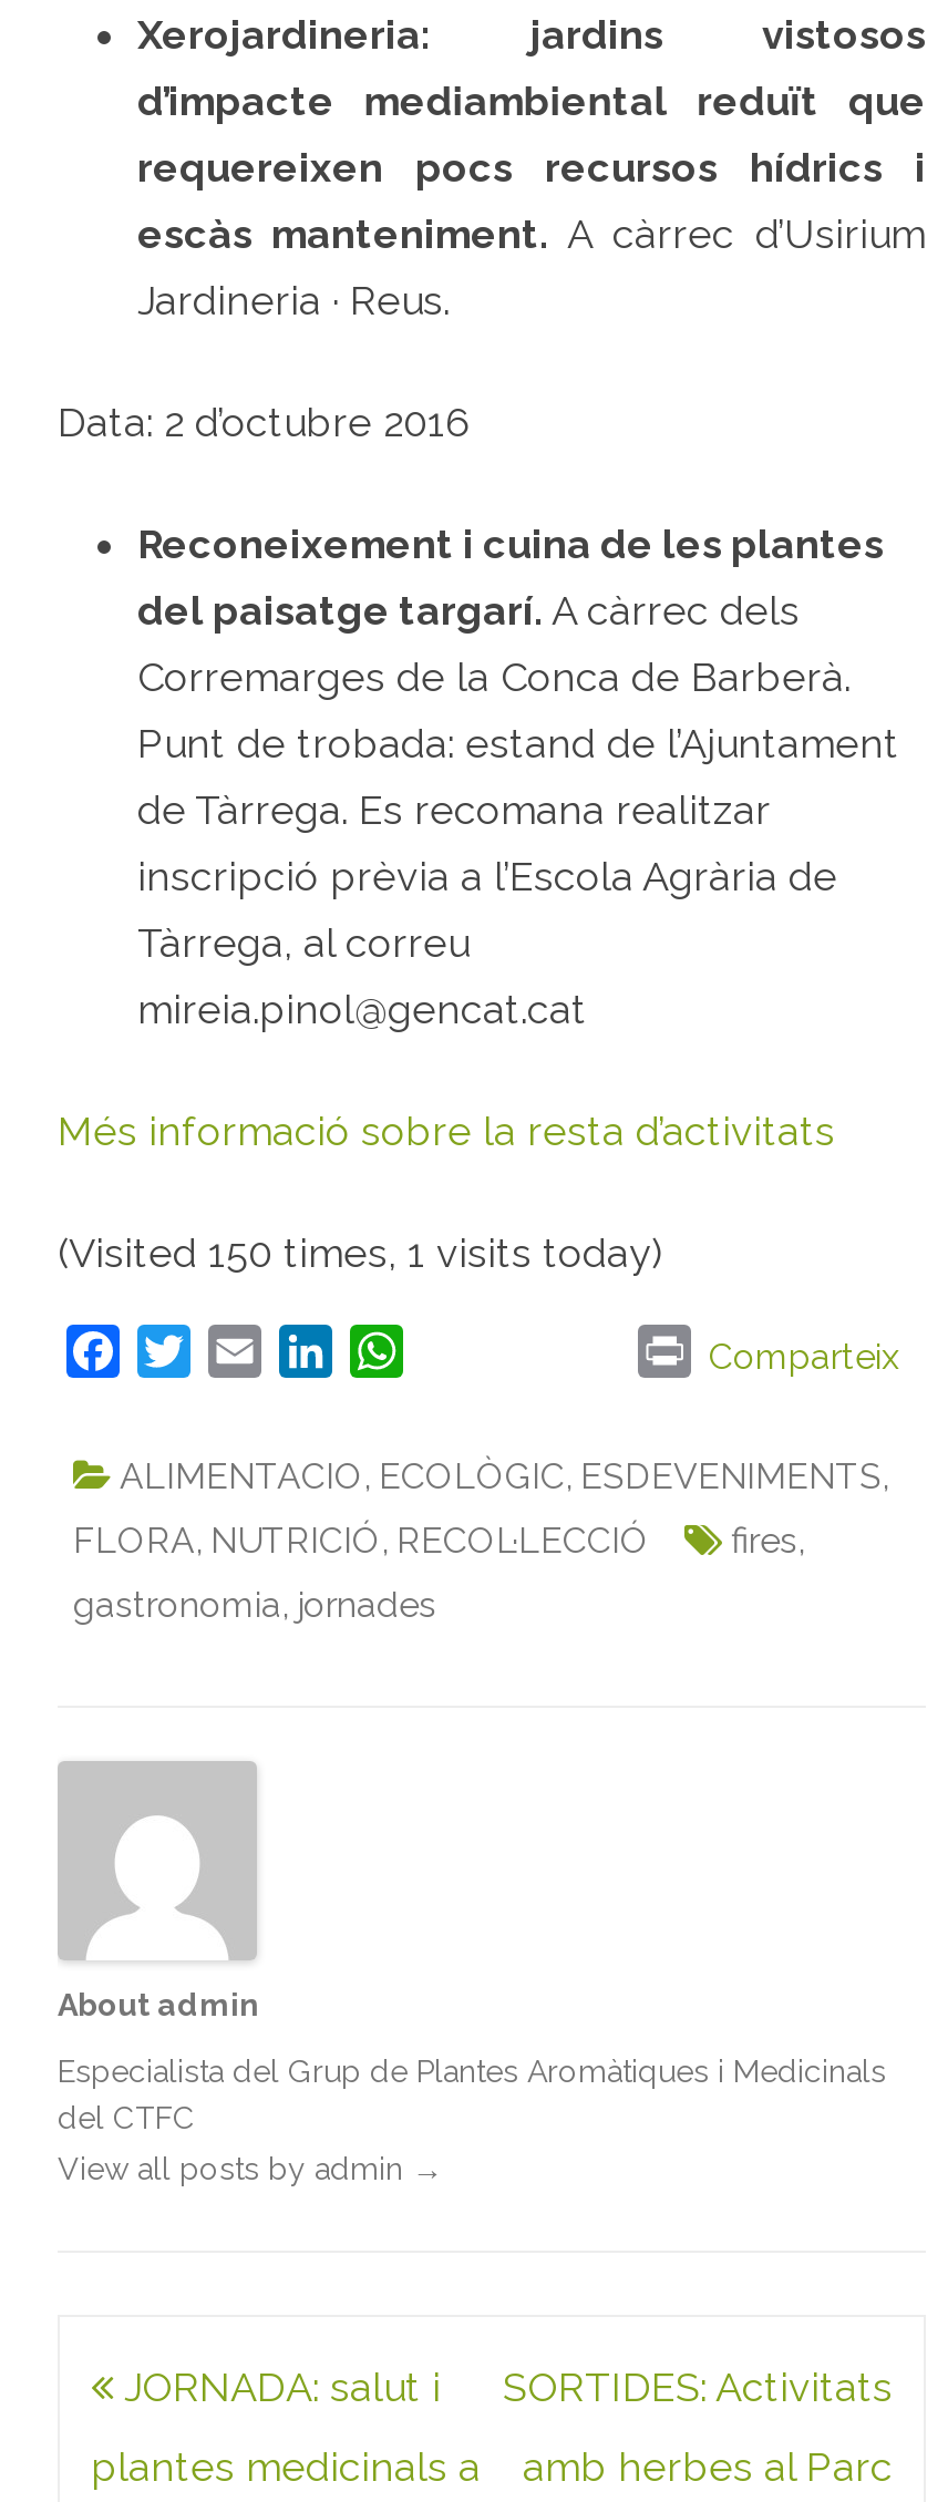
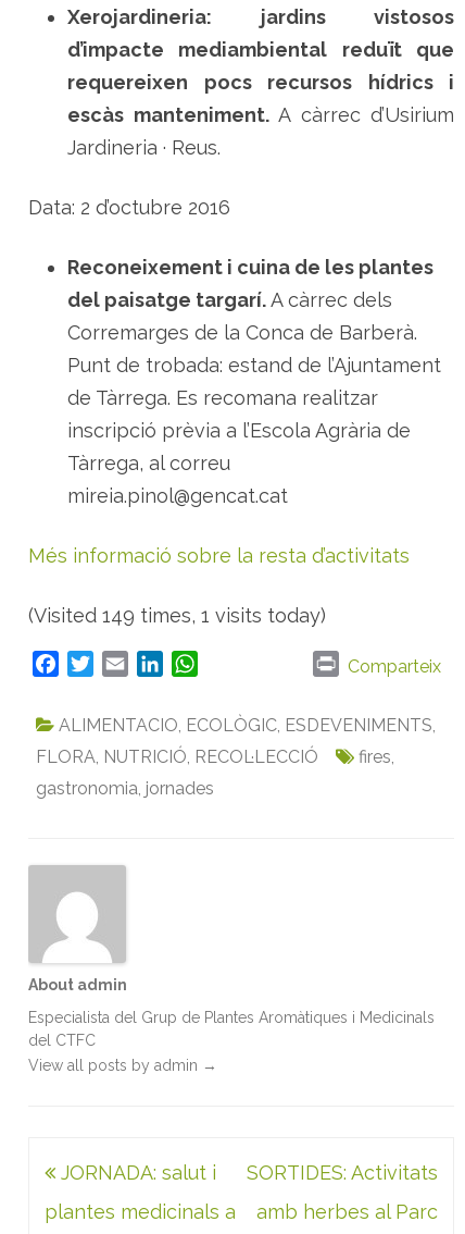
- (Visited 150 times, 1 visits today)
+ (Visited 149 times, 1 visits today)
